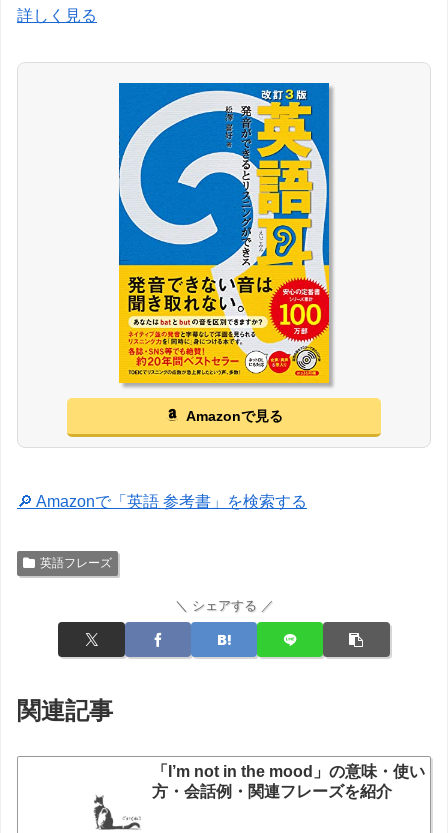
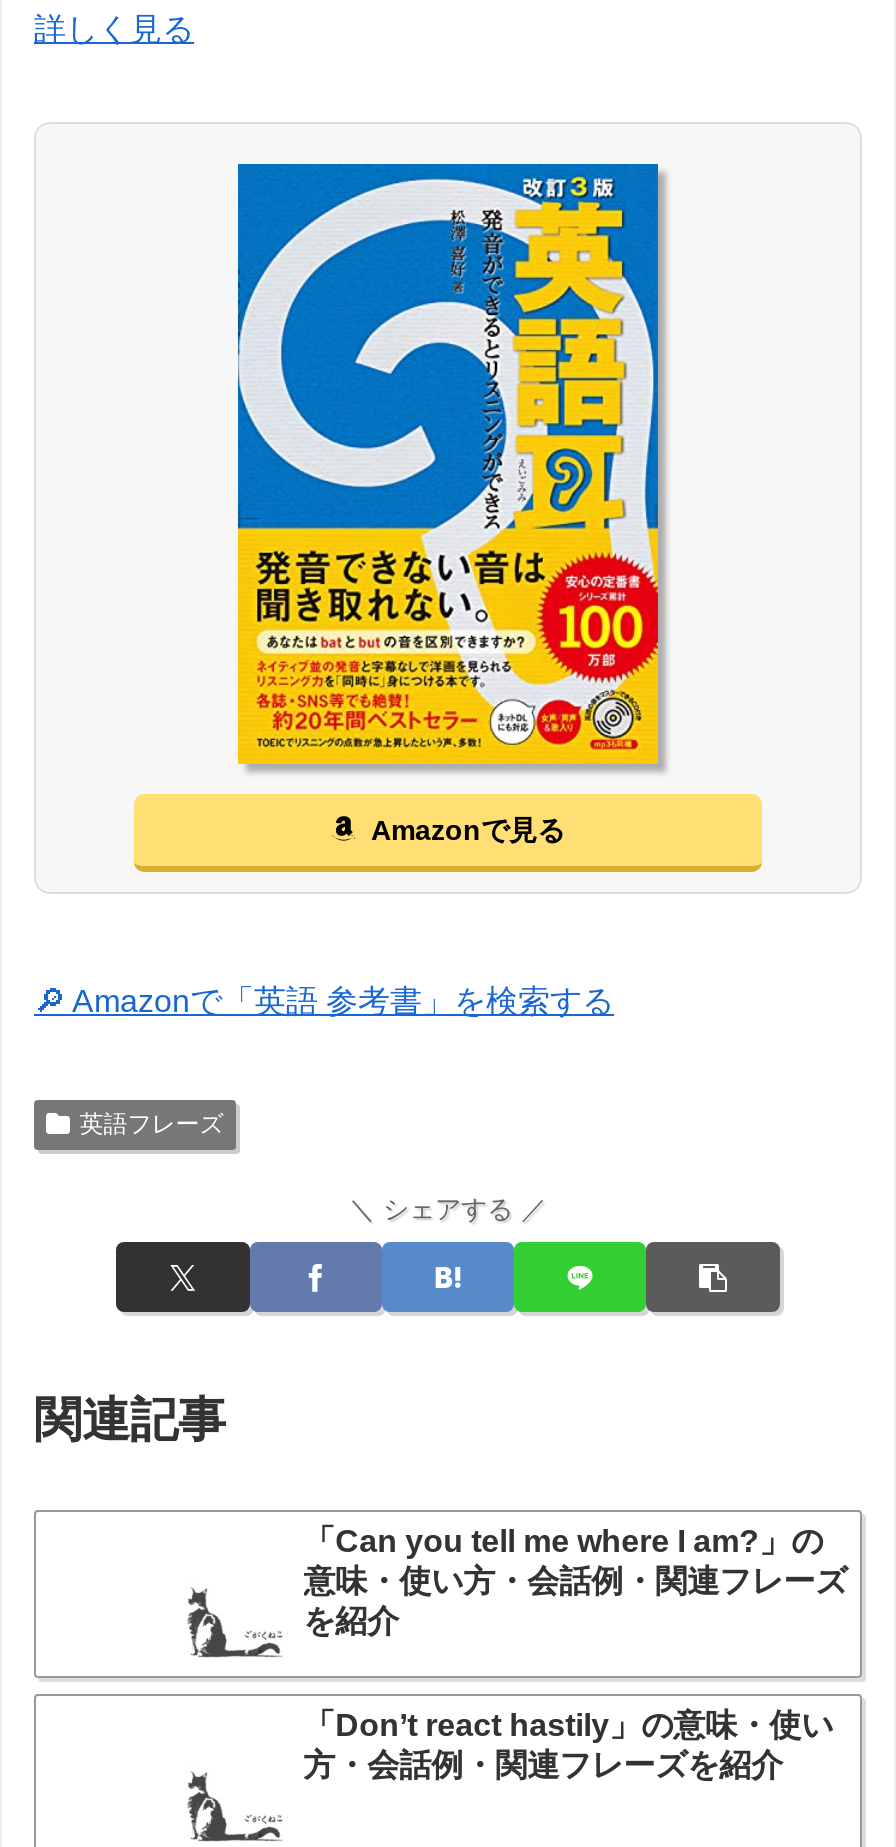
- 「I’m not in the mood」の意味・使い
+ 「Can you tell me where I am?」の
+ 意味・使い方・会話例・関連フレーズ
+ を紹介
+ 「Don’t react hastily」の意味・使い
